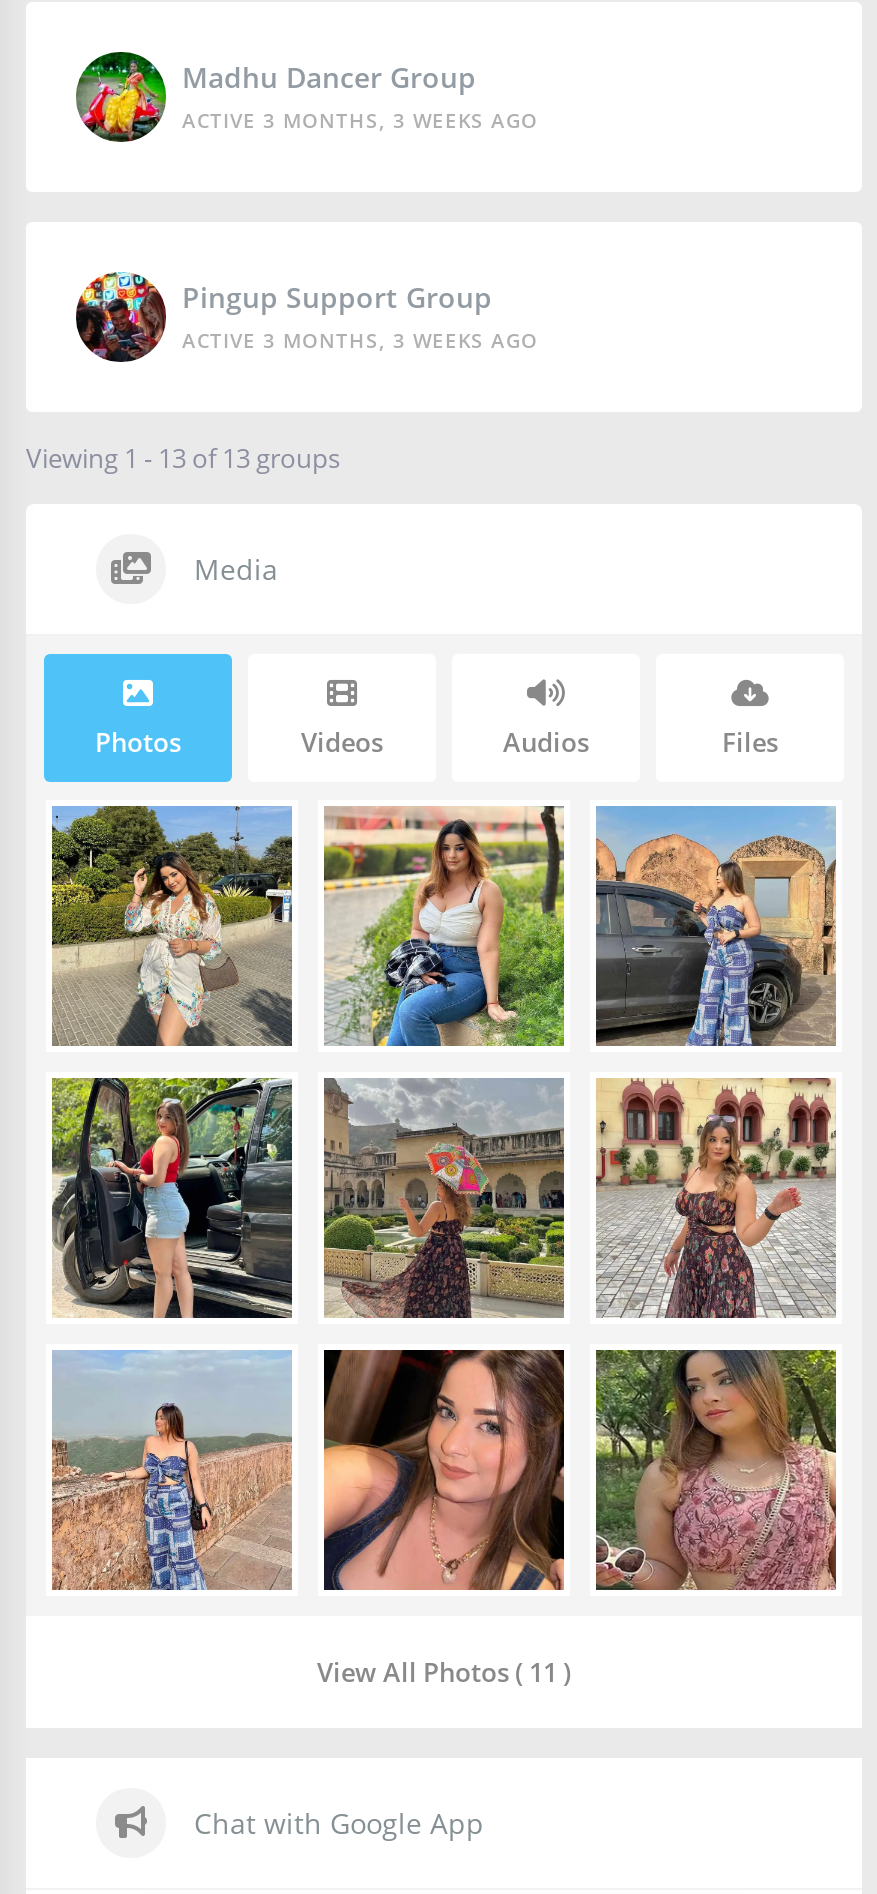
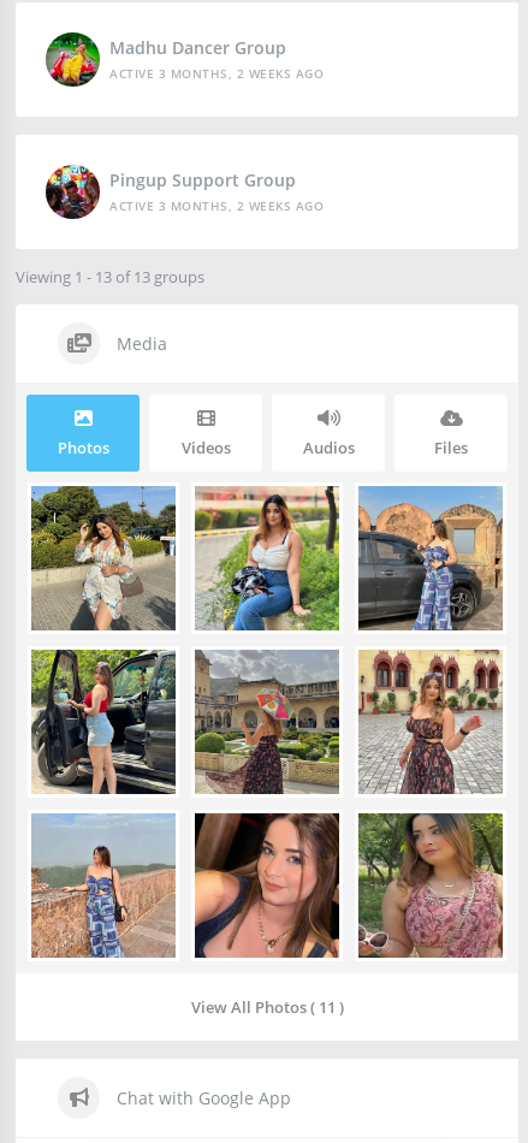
- ACTIVE 3 MONTHS, 3 WEEKS AGO
+ ACTIVE 3 MONTHS, 2 WEEKS AGO

- ACTIVE 3 MONTHS, 3 WEEKS AGO
+ ACTIVE 3 MONTHS, 2 WEEKS AGO
